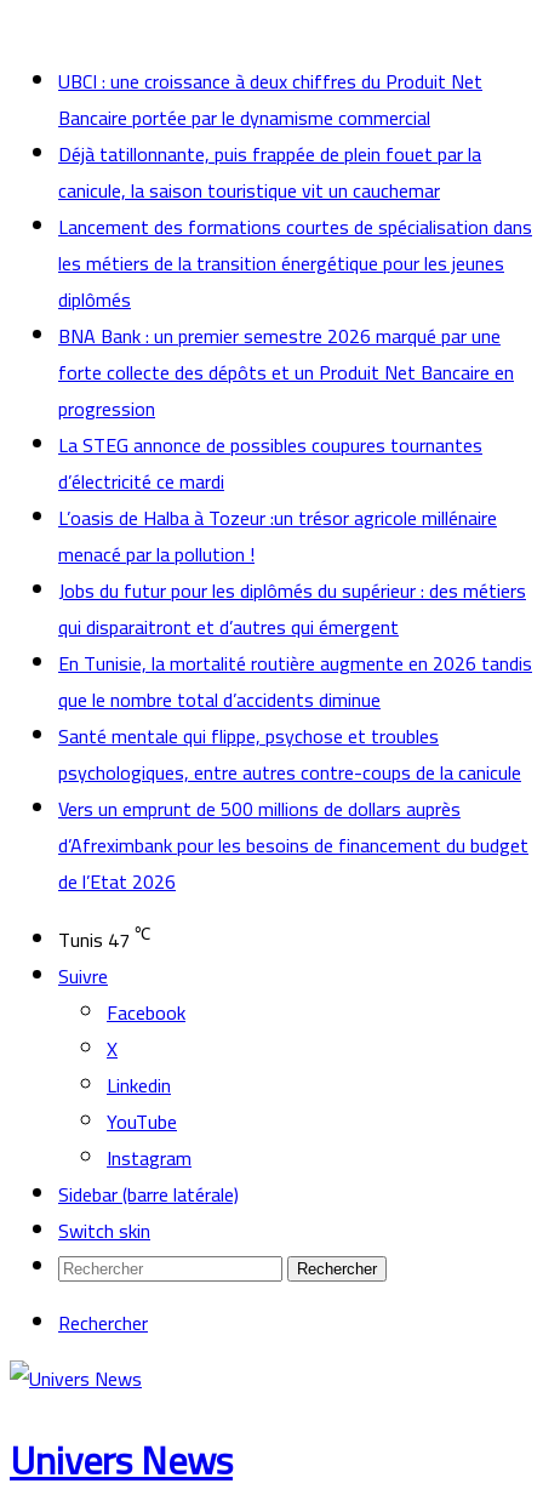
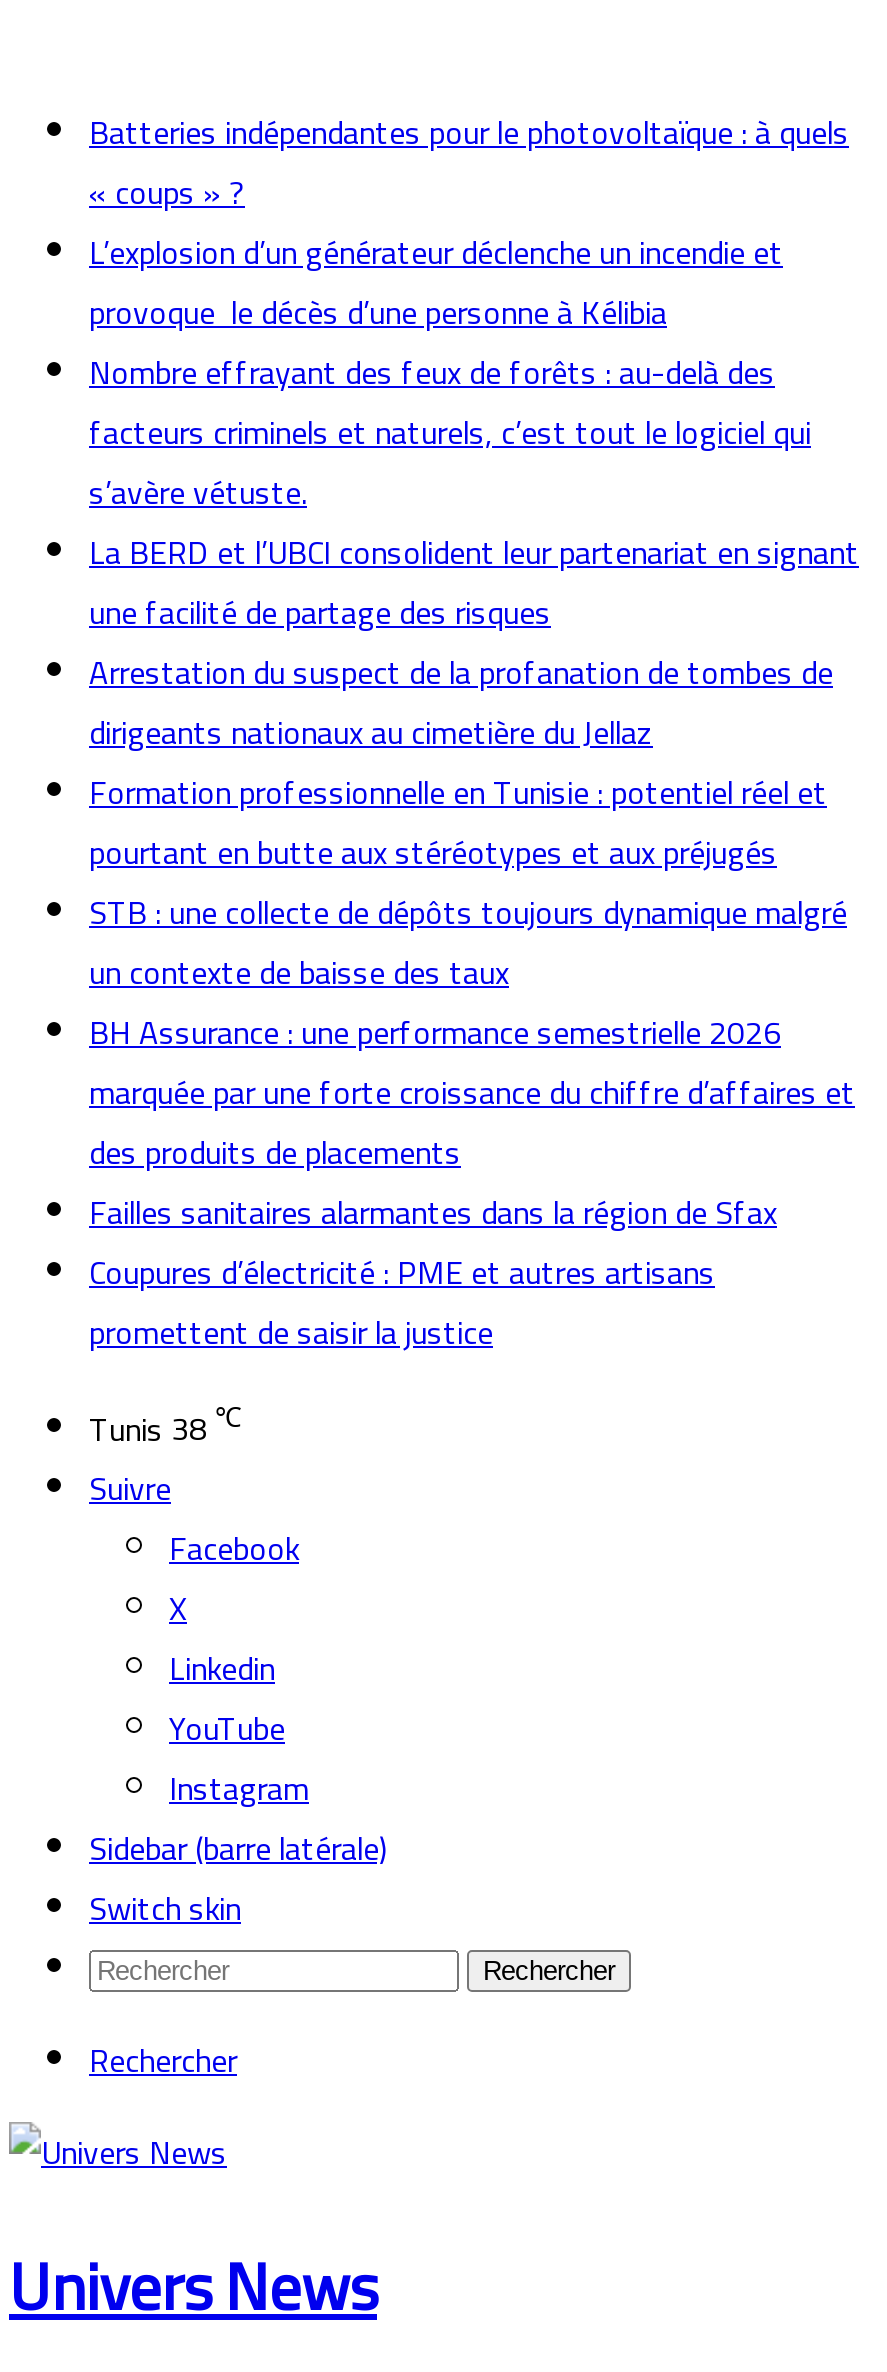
- UBCI : une croissance à deux chiffres du Produit Net
- Bancaire portée par le dynamisme commercial
- Déjà tatillonnante, puis frappée de plein fouet par la
- canicule, la saison touristique vit un cauchemar
- Lancement des formations courtes de spécialisation dans
- les métiers de la transition énergétique pour les jeunes
- diplômés
- BNA Bank : un premier semestre 2026 marqué par une
- forte collecte des dépôts et un Produit Net Bancaire en
- progression
- La STEG annonce de possibles coupures tournantes
- d’électricité ce mardi
- L’oasis de Halba à Tozeur :un trésor agricole millénaire
- menacé par la pollution !
- Jobs du futur pour les diplômés du supérieur : des métiers
- qui disparaitront et d’autres qui émergent
- En Tunisie, la mortalité routière augmente en 2026 tandis
- que le nombre total d’accidents diminue
- Santé mentale qui flippe, psychose et troubles
- psychologiques, entre autres contre-coups de la canicule
- Vers un emprunt de 500 millions de dollars auprès
- d’Afreximbank pour les besoins de financement du budget
- de l’Etat 2026
+ Batteries indépendantes pour le photovoltaïque : à quels
+ « coups » ?
+ L’explosion d’un générateur déclenche un incendie et
+ provoque le décès d’une personne à Kélibia
+ Nombre effrayant des feux de forêts : au-delà des
+ facteurs criminels et naturels, c’est tout le logiciel qui
+ s’avère vétuste.
+ La BERD et l’UBCI consolident leur partenariat en signant
+ une facilité de partage des risques
+ Arrestation du suspect de la profanation de tombes de
+ dirigeants nationaux au cimetière du Jellaz
+ Formation professionnelle en Tunisie : potentiel réel et
+ pourtant en butte aux stéréotypes et aux préjugés
+ STB : une collecte de dépôts toujours dynamique malgré
+ un contexte de baisse des taux
+ BH Assurance : une performance semestrielle 2026
+ marquée par une forte croissance du chiffre d’affaires et
+ des produits de placements
+ Failles sanitaires alarmantes dans la région de Sfax
+ Coupures d’électricité : PME et autres artisans
+ promettent de saisir la justice

- Tunis 47℃
+ Tunis 38℃
